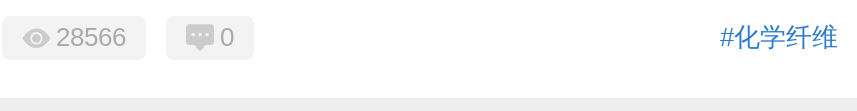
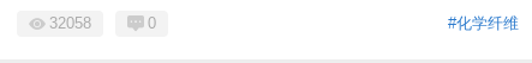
- 28566
+ 32058
